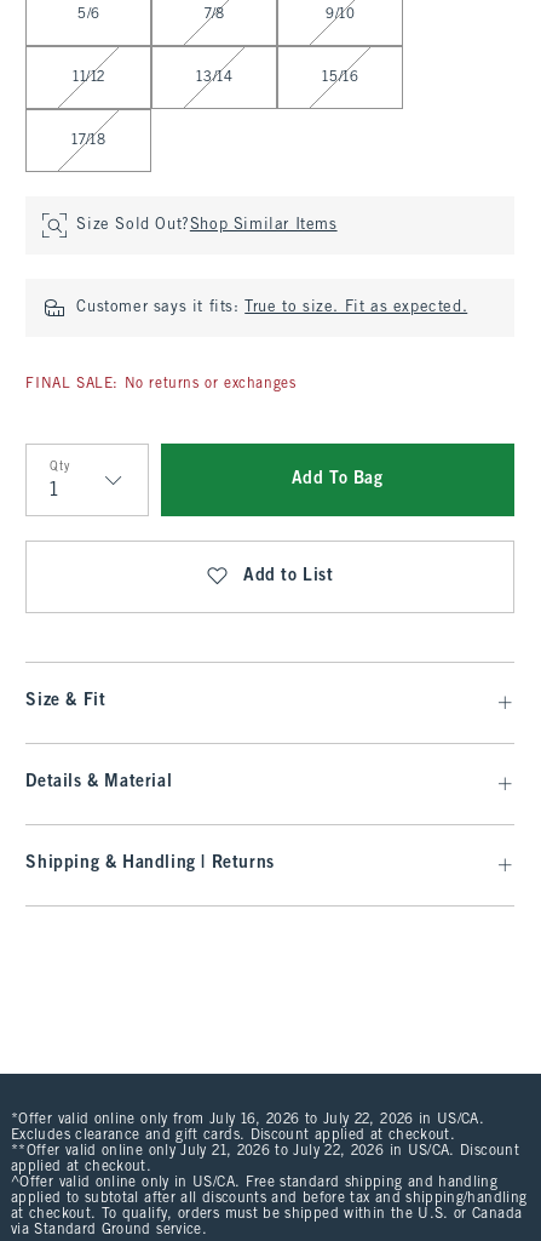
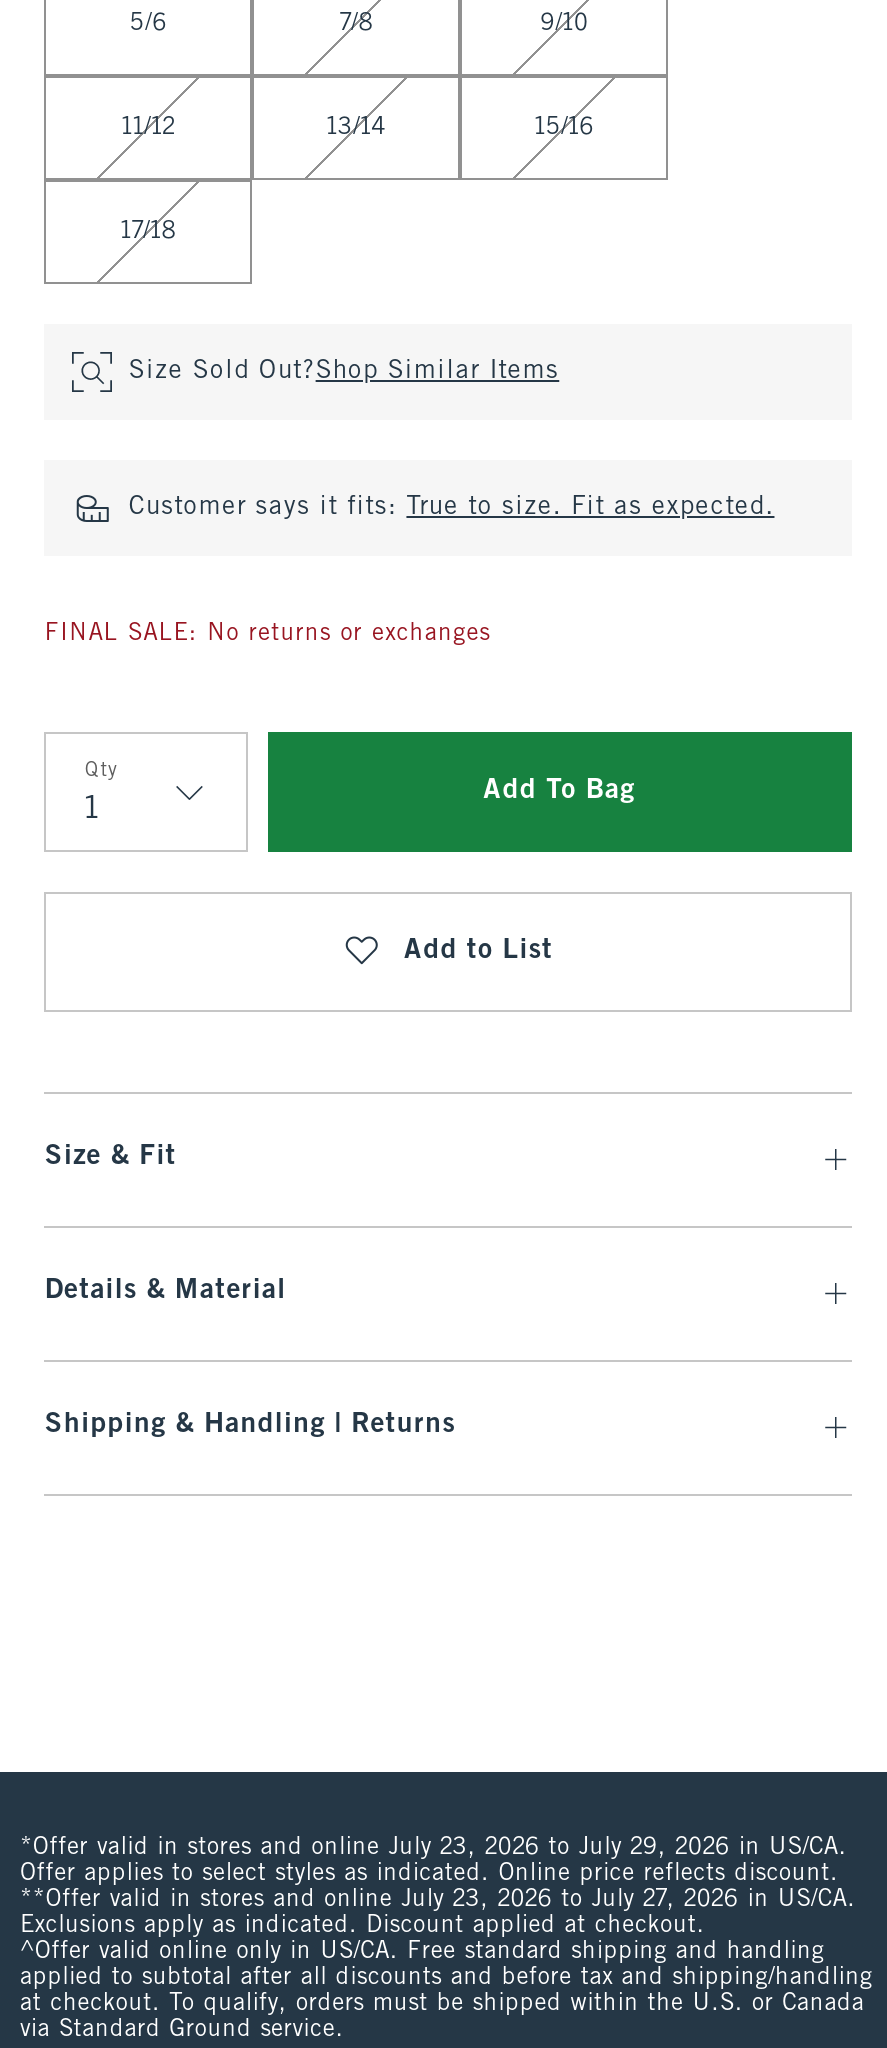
- *Offer valid online only from July 16, 2026 to July 22, 2026 in US/CA.
- Excludes clearance and gift cards. Discount applied at checkout.
- **Offer valid online only July 21, 2026 to July 22, 2026 in US/CA. Discount
- applied at checkout.
+ *Offer valid in stores and online July 23, 2026 to July 29, 2026 in US/CA.
+ Offer applies to select styles as indicated. Online price reflects discount.
+ **Offer valid in stores and online July 23, 2026 to July 27, 2026 in US/CA.
+ Exclusions apply as indicated. Discount applied at checkout.
